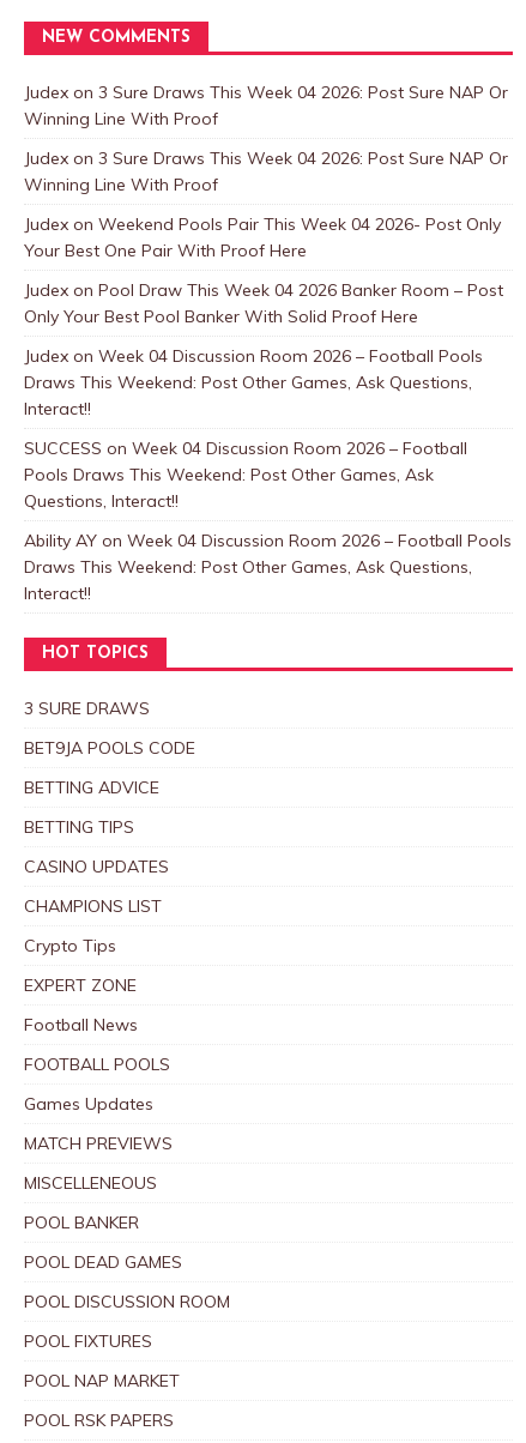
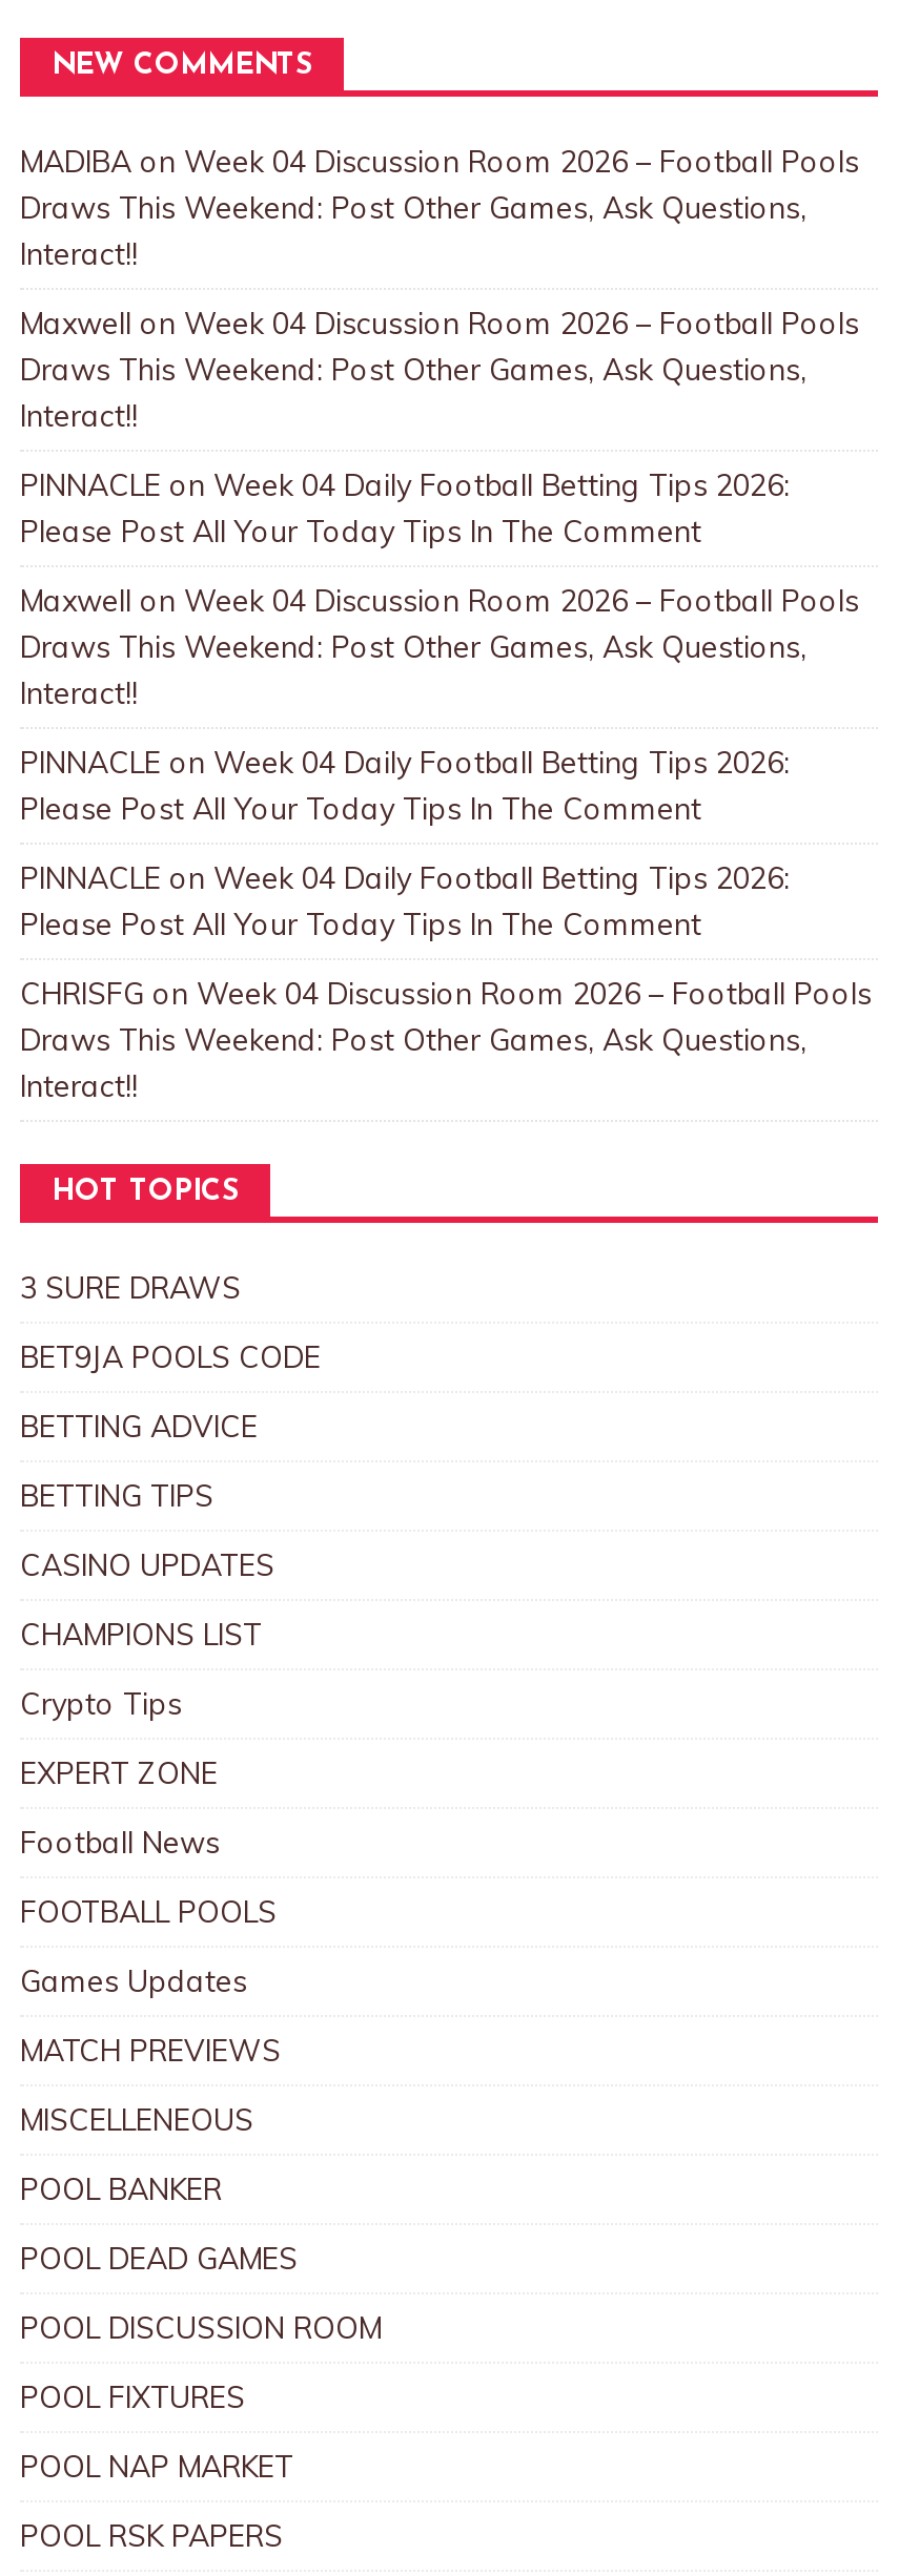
- Judex on 3 Sure Draws This Week 04 2026: Post Sure NAP Or
- Winning Line With Proof
- Judex on 3 Sure Draws This Week 04 2026: Post Sure NAP Or
- Winning Line With Proof
- Judex on Weekend Pools Pair This Week 04 2026- Post Only
- Your Best One Pair With Proof Here
- Judex on Pool Draw This Week 04 2026 Banker Room – Post
- Only Your Best Pool Banker With Solid Proof Here
- Judex on Week 04 Discussion Room 2026 – Football Pools
+ MADIBA on Week 04 Discussion Room 2026 – Football Pools

moved up: Draws This Weekend: Post Other Games, Ask Questions, | Interact!!

- SUCCESS on Week 04 Discussion Room 2026 – Football
- Pools Draws This Weekend: Post Other Games, Ask
- Questions, Interact!!
- Ability AY on Week 04 Discussion Room 2026 – Football Pools
+ Maxwell on Week 04 Discussion Room 2026 – Football Pools
+ Draws This Weekend: Post Other Games, Ask Questions,
+ Interact!!
+ PINNACLE on Week 04 Daily Football Betting Tips 2026:
+ Please Post All Your Today Tips In The Comment
+ Maxwell on Week 04 Discussion Room 2026 – Football Pools
+ Draws This Weekend: Post Other Games, Ask Questions,
+ Interact!!
+ PINNACLE on Week 04 Daily Football Betting Tips 2026:
+ Please Post All Your Today Tips In The Comment
+ PINNACLE on Week 04 Daily Football Betting Tips 2026:
+ Please Post All Your Today Tips In The Comment
+ CHRISFG on Week 04 Discussion Room 2026 – Football Pools
